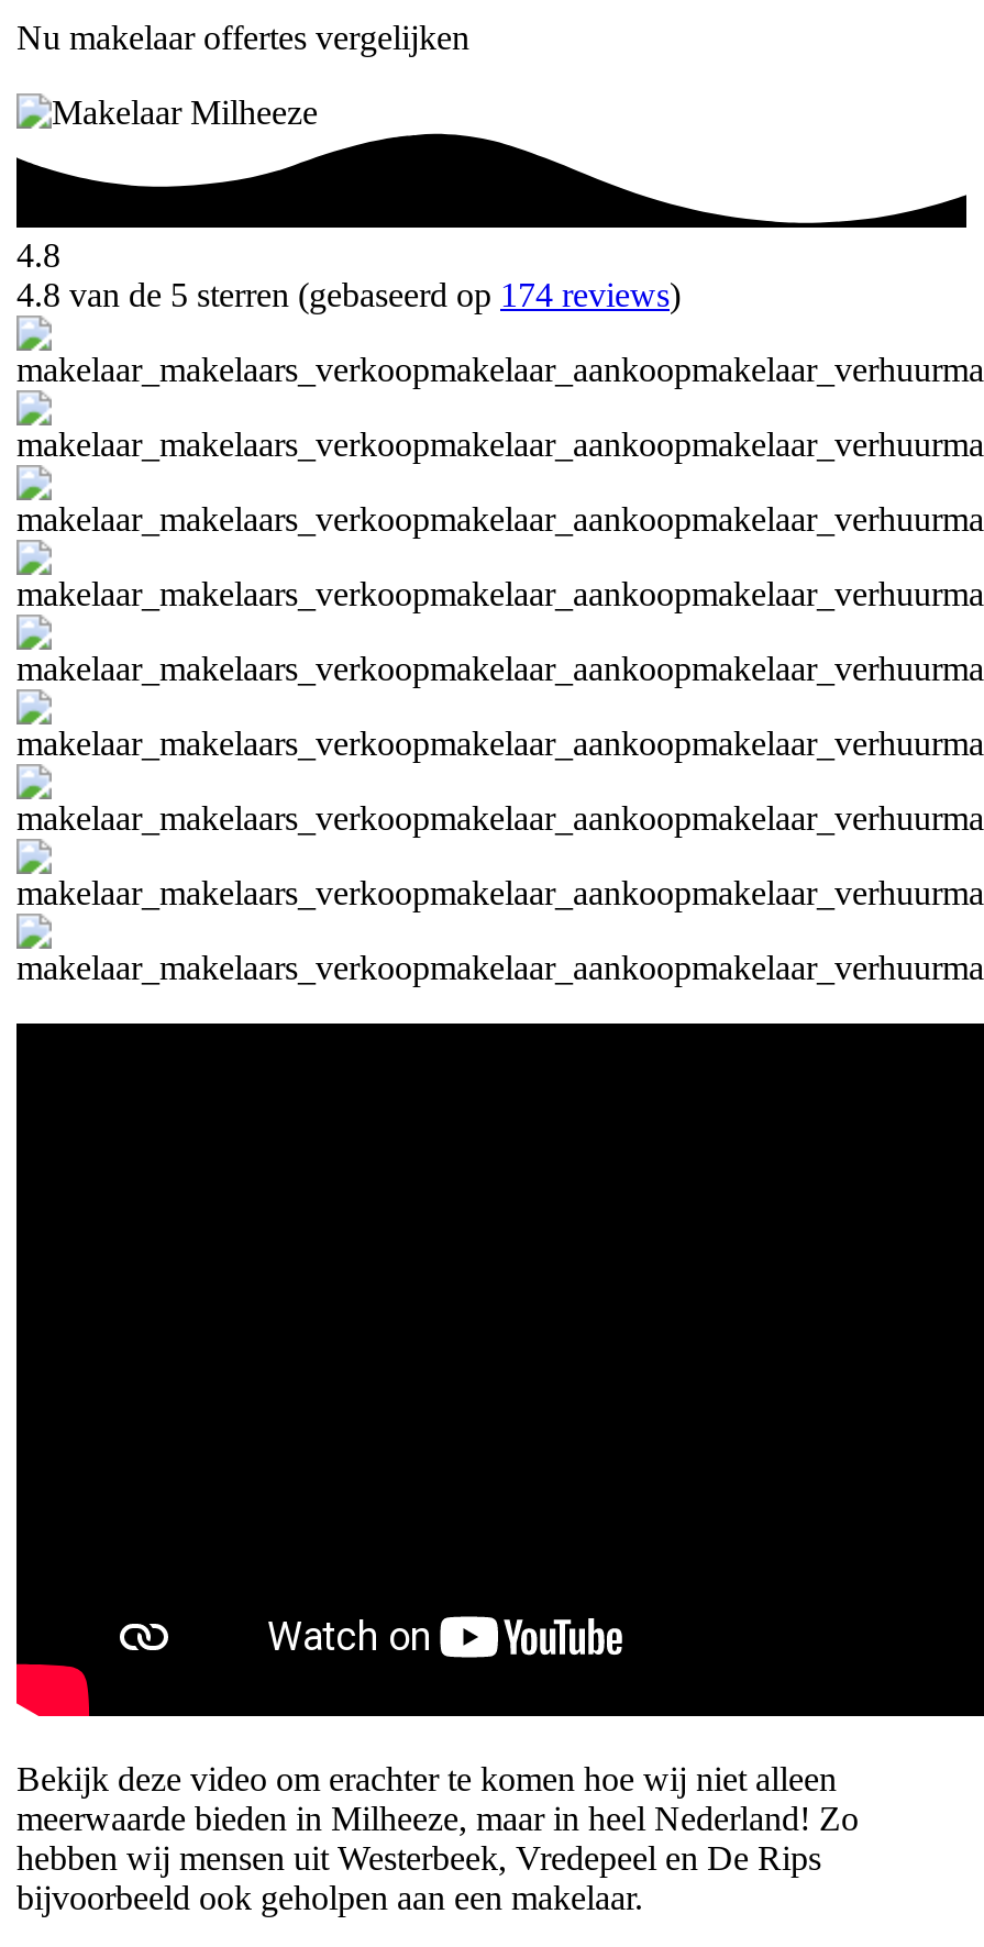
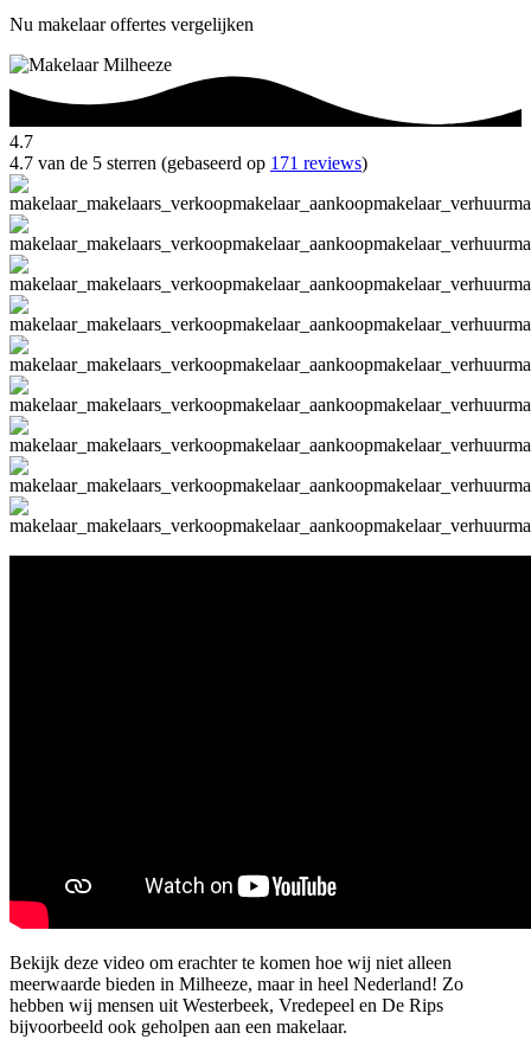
- 4.8
+ 4.7

- 4.8 van de 5 sterren (gebaseerd op 174 reviews)
+ 4.7 van de 5 sterren (gebaseerd op 171 reviews)
